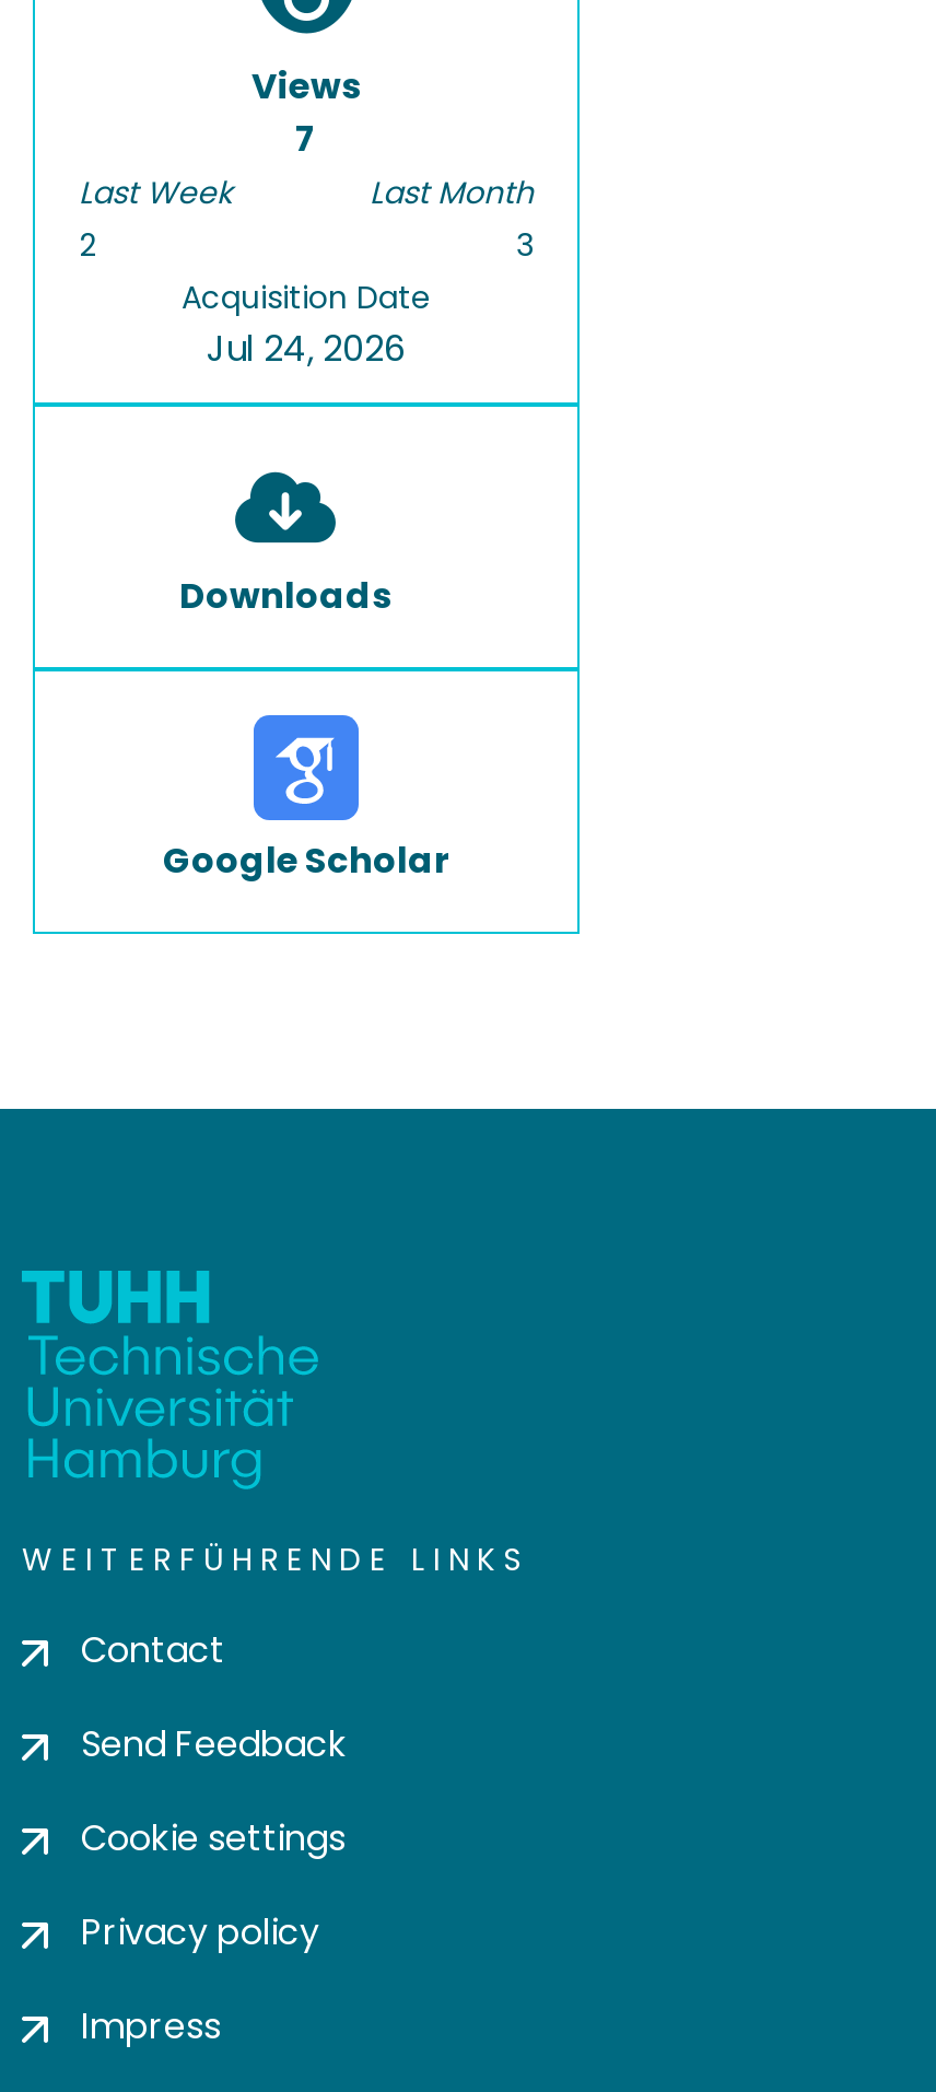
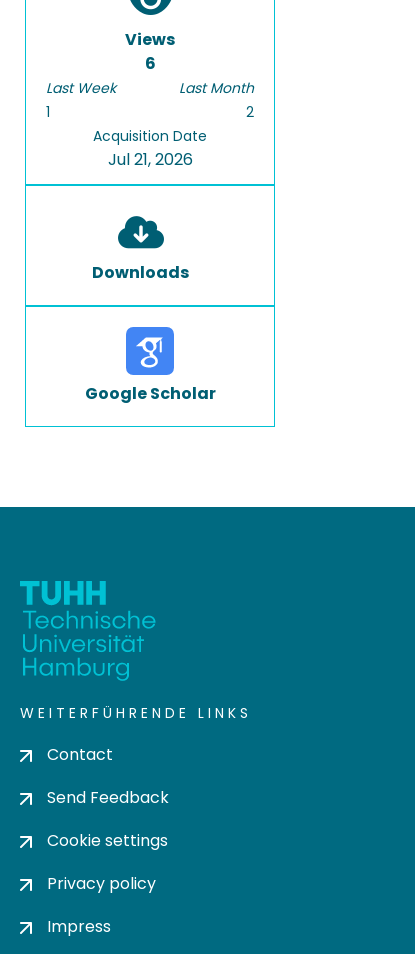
- 7
+ 6

- 2
+ 1

- 3
+ 2

- Jul 24, 2026
+ Jul 21, 2026
